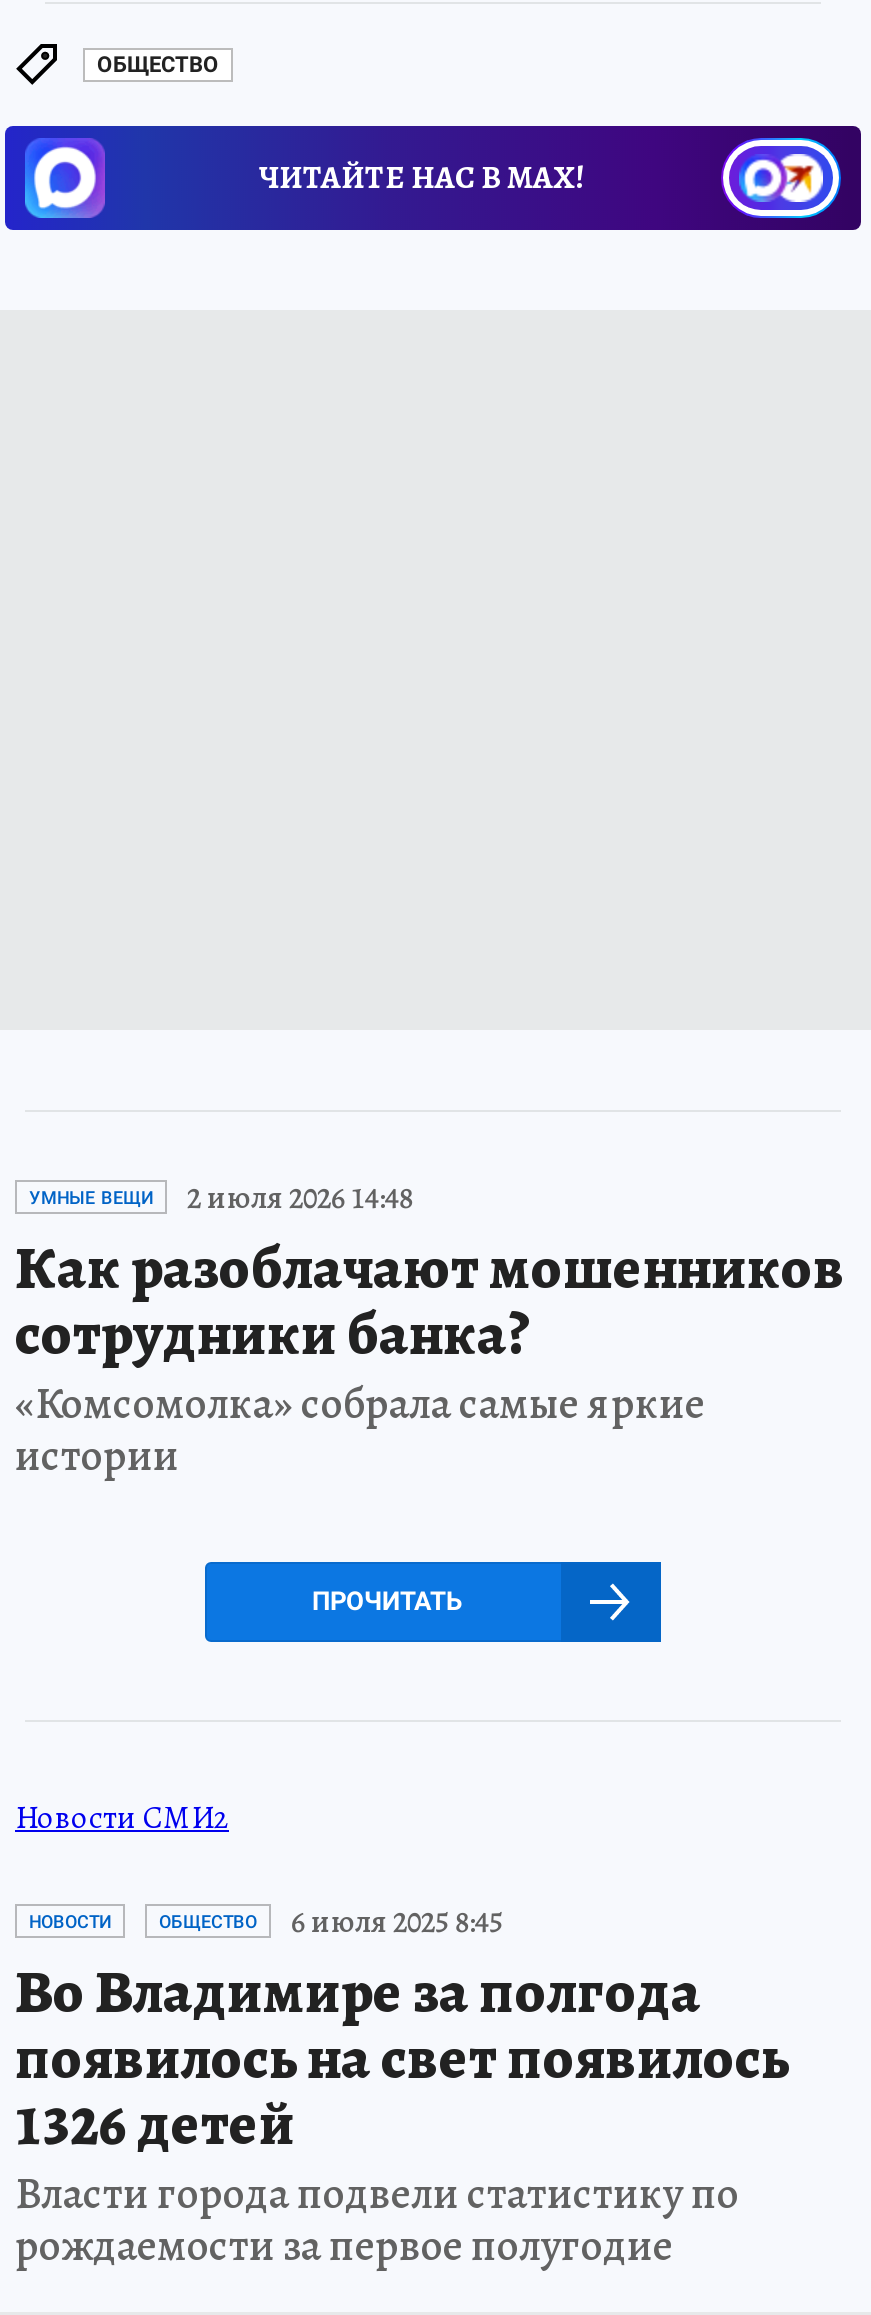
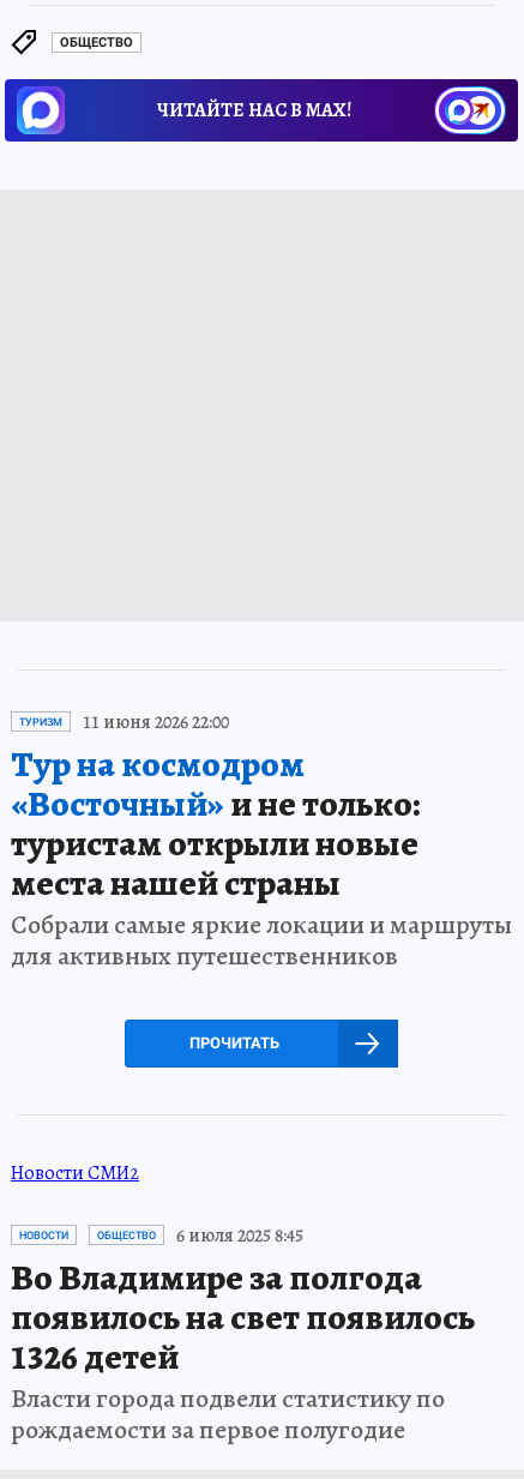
- УМНЫЕ ВЕЩИ
- 2 июля 2026 14:48
- Как разоблачают мошенников
- сотрудники банка?
- «Комсомолка» собрала самые яркие
- истории
+ ТУРИЗМ
+ 11 июня 2026 22:00
+ Тур на космодром
+ «Восточный»и не только:
+ туристам открыли новые
+ места нашей страны
+ Собрали самые яркие локации и маршруты
+ для активных путешественников
